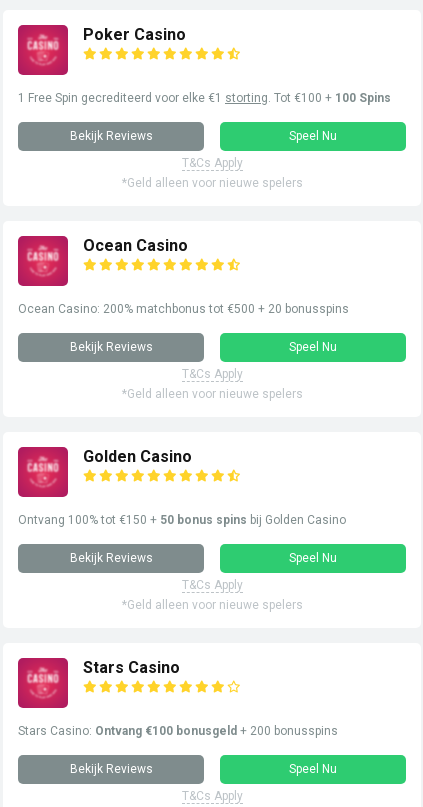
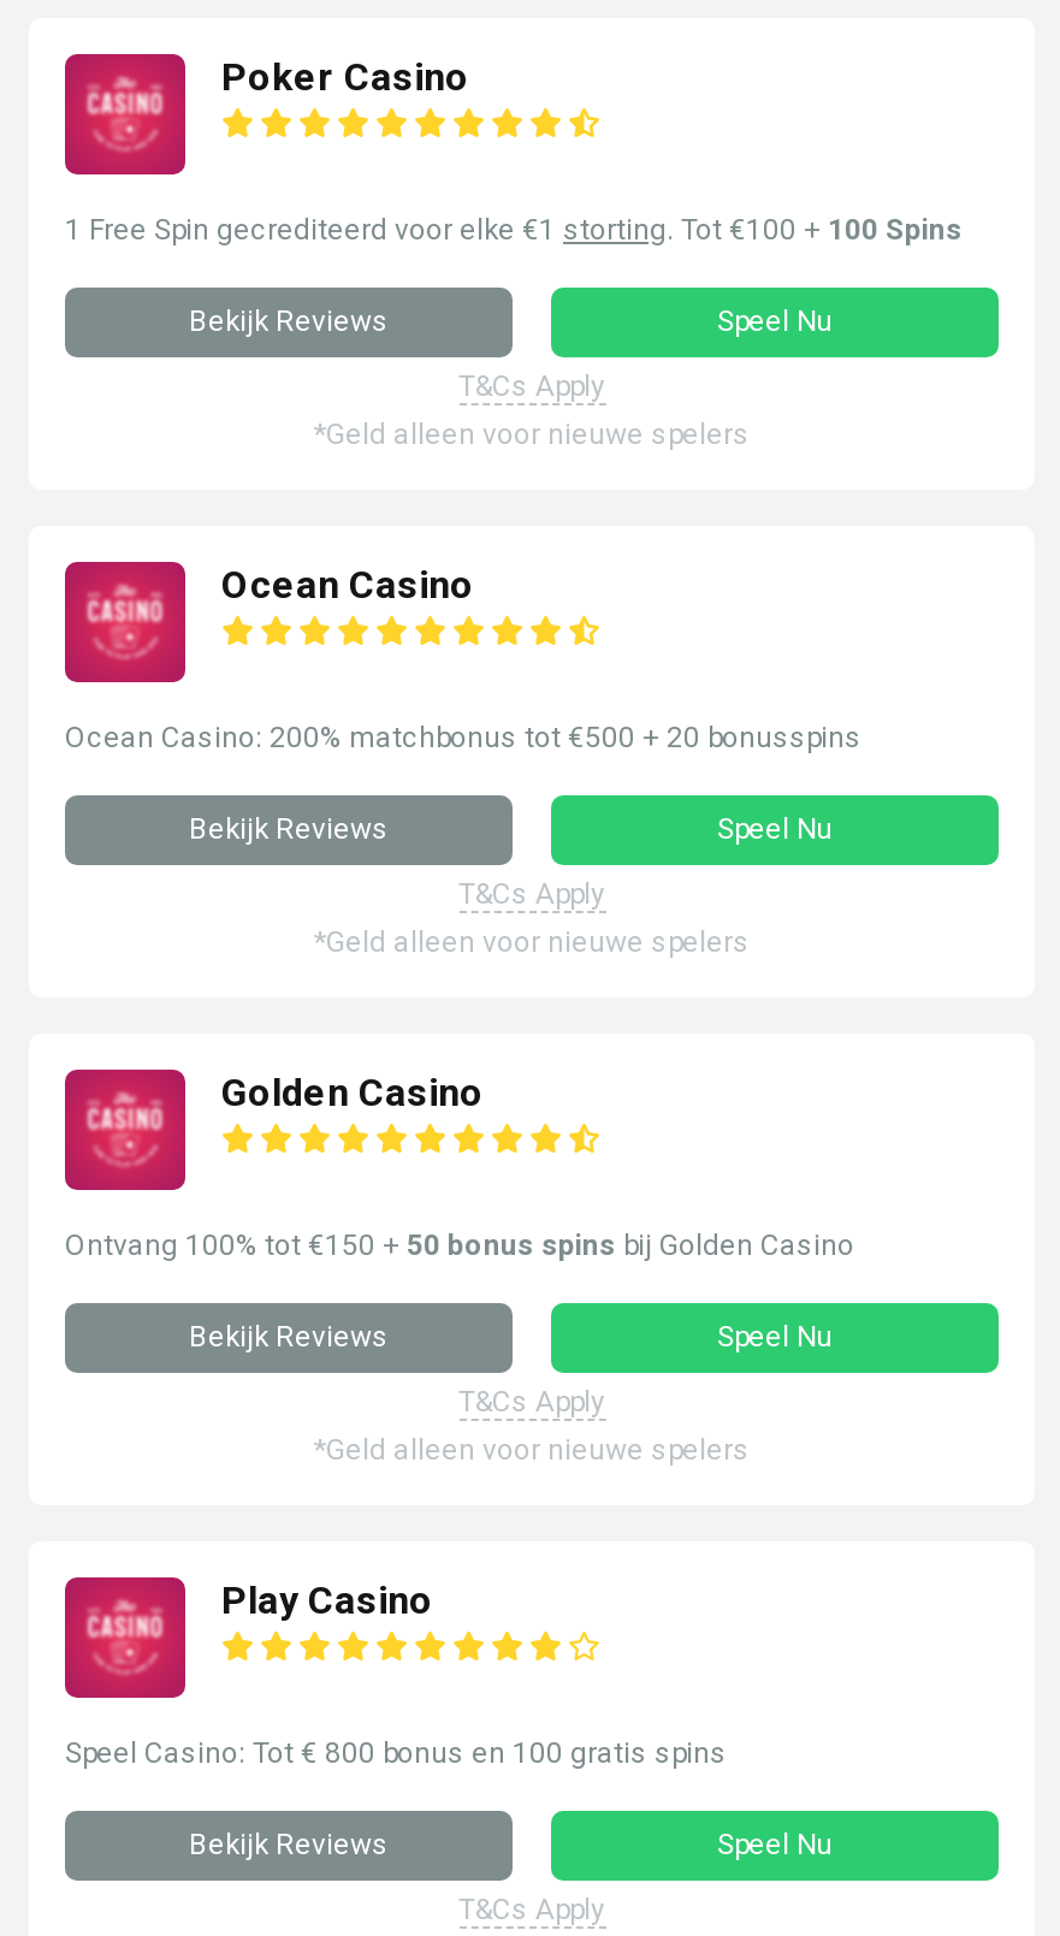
- Stars Casino
+ Play Casino

- Stars Casino: Ontvang €100 bonusgeld + 200 bonusspins
+ Speel Casino: Tot € 800 bonus en 100 gratis spins
